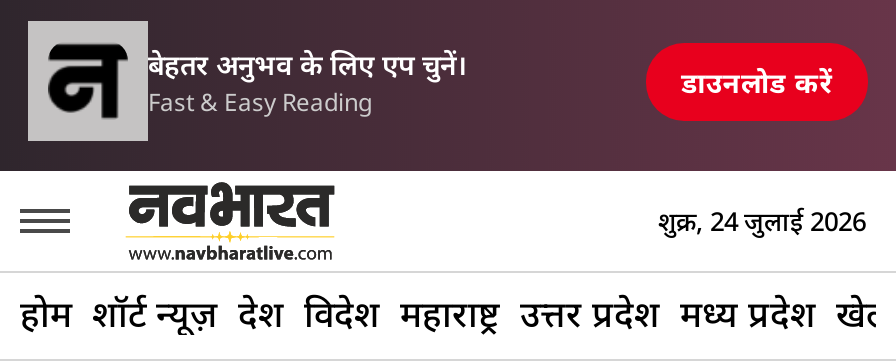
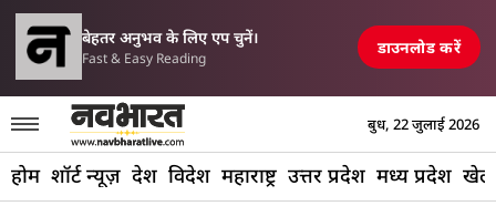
- शुक्र, 24 जुलाई 2026
+ बुध, 22 जुलाई 2026
